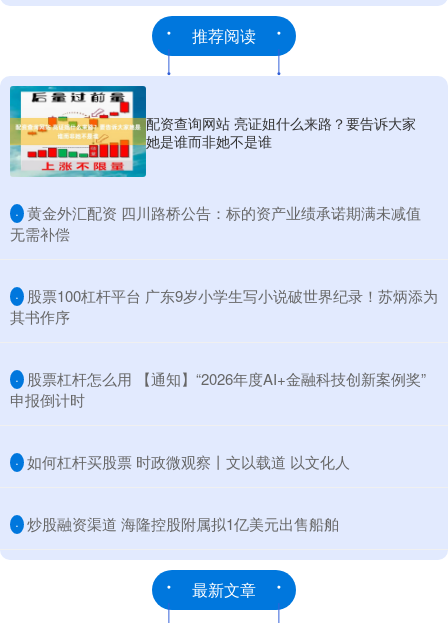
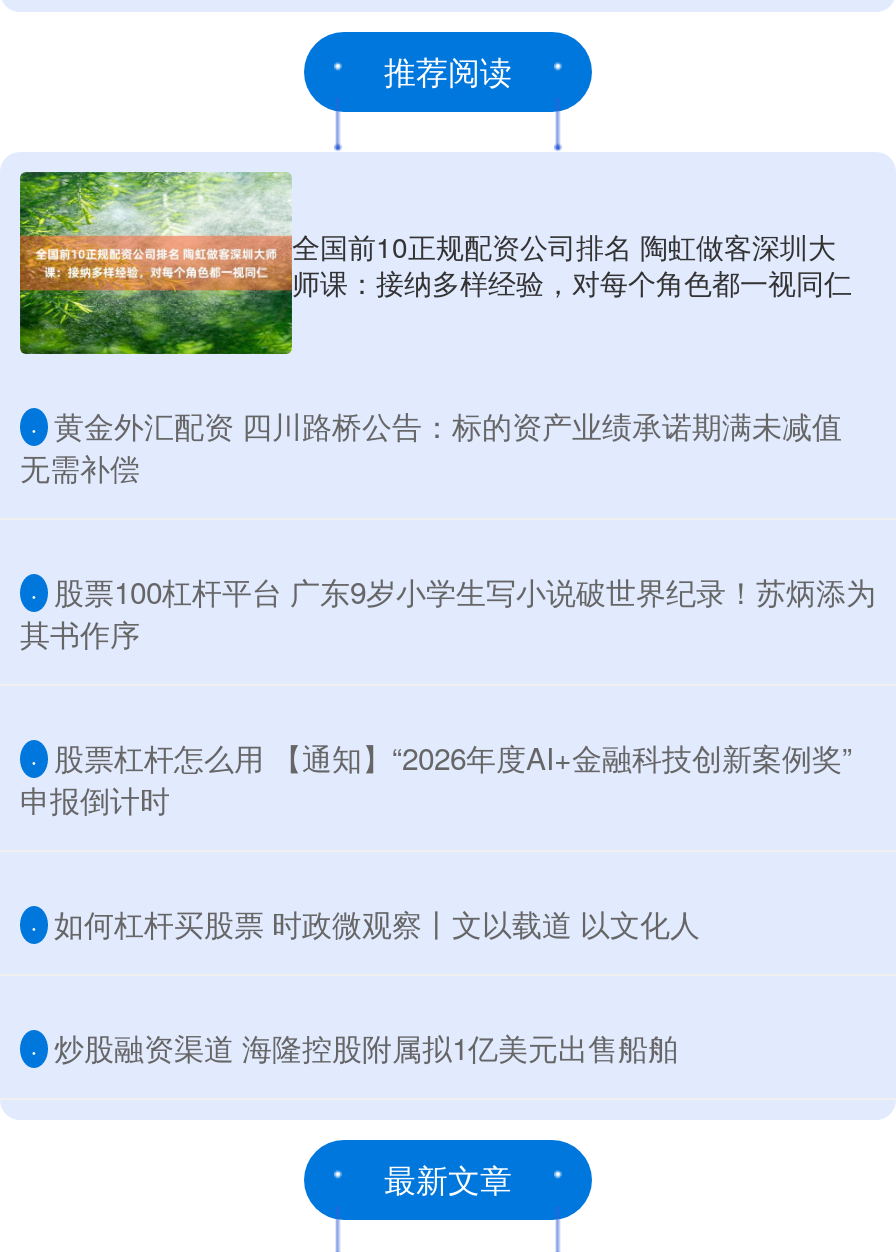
- [image]
- 配资查询网站 亮证姐什么来路？要告诉大家
- 她是谁而非她不是谁
+ [image]
+ 全国前10正规配资公司排名 陶虹做客深圳大
+ 师课：接纳多样经验，对每个角色都一视同仁
